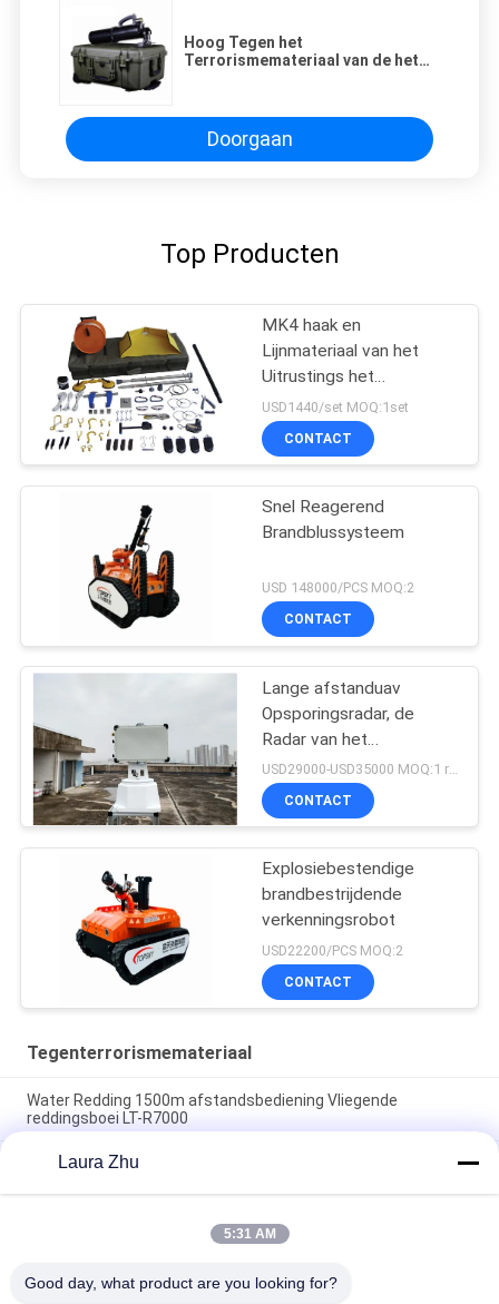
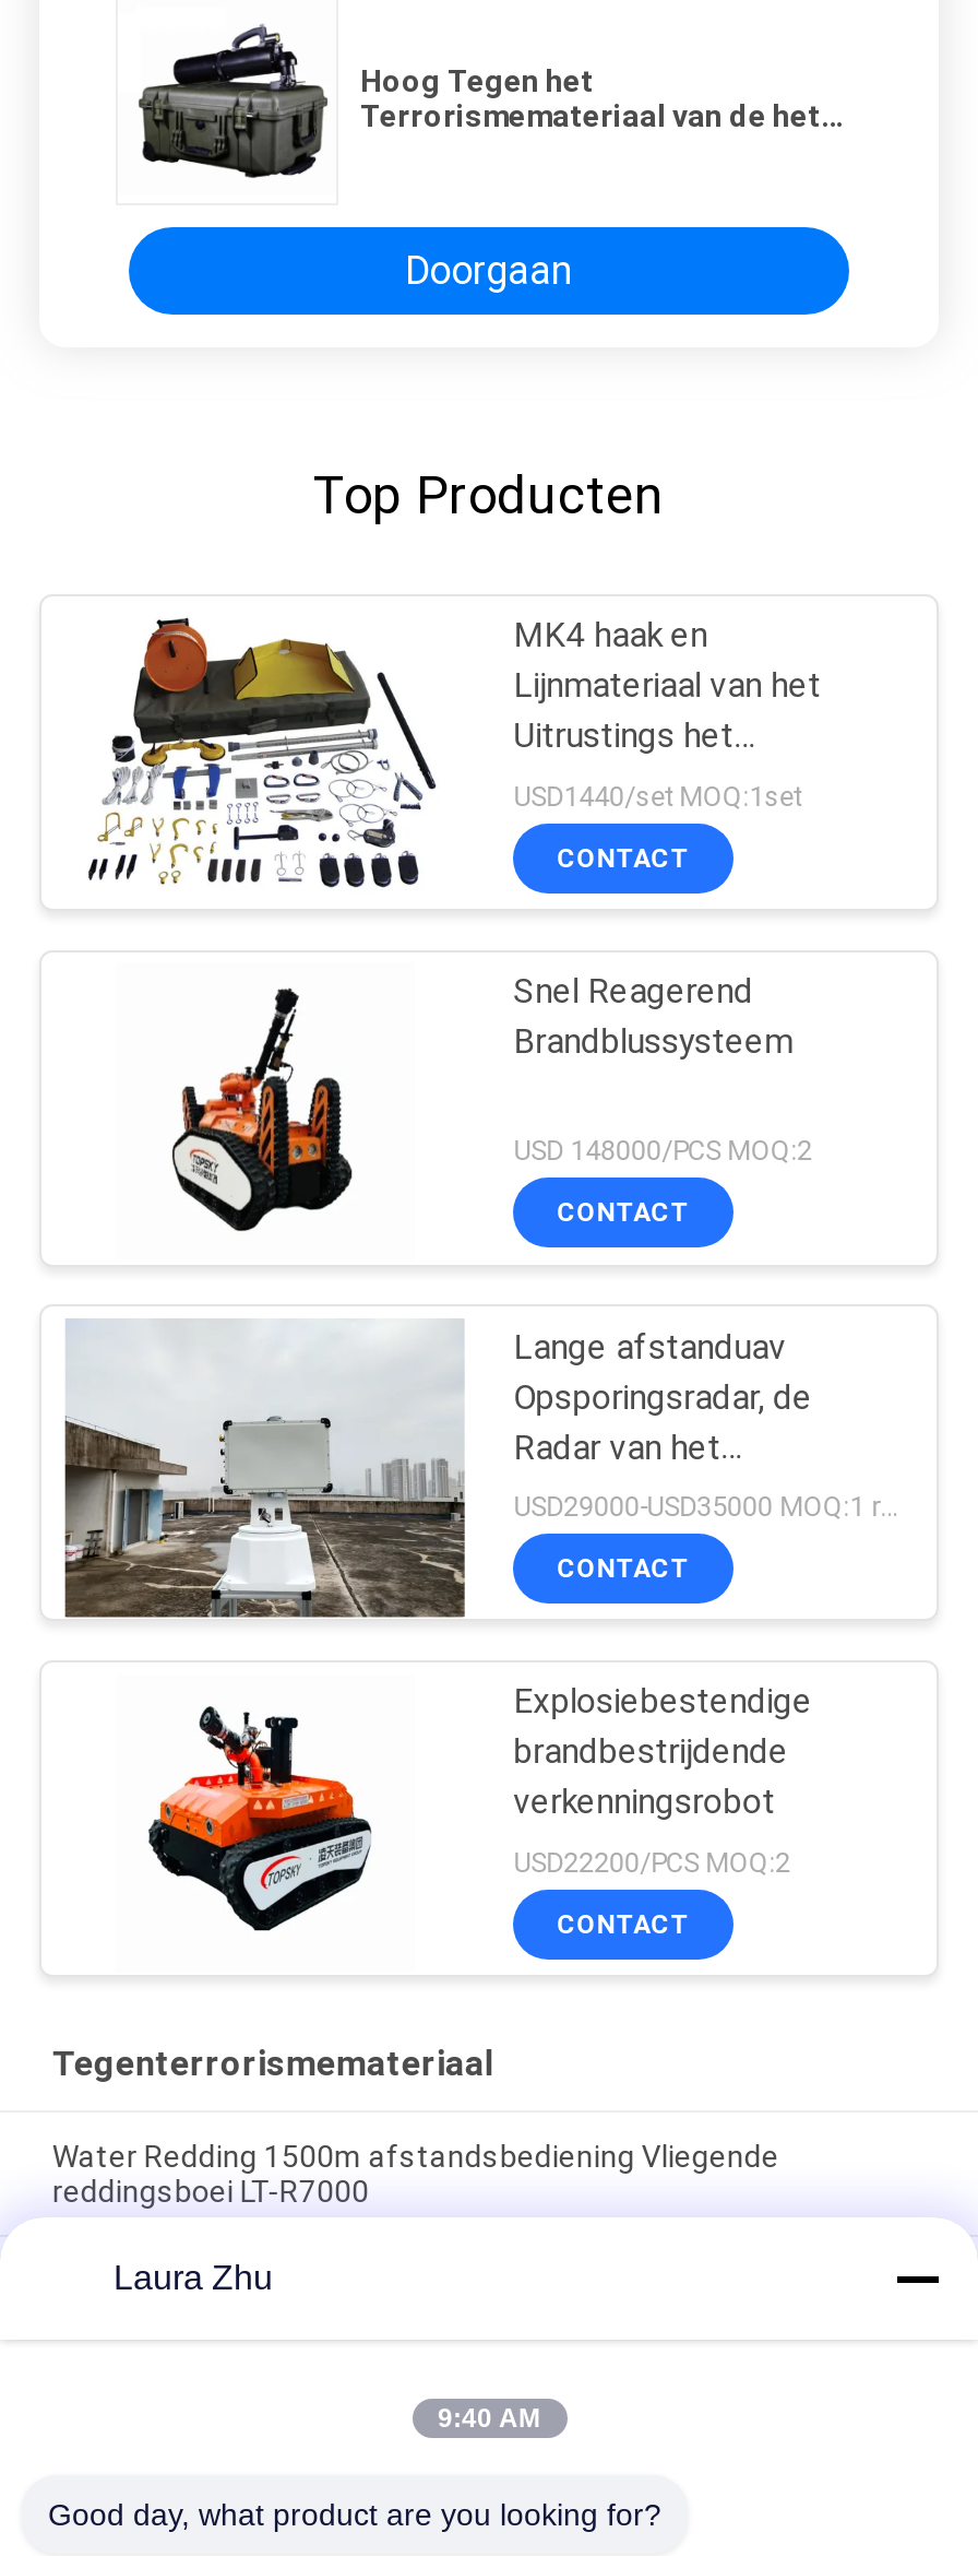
- 5:31 AM
+ 9:40 AM
